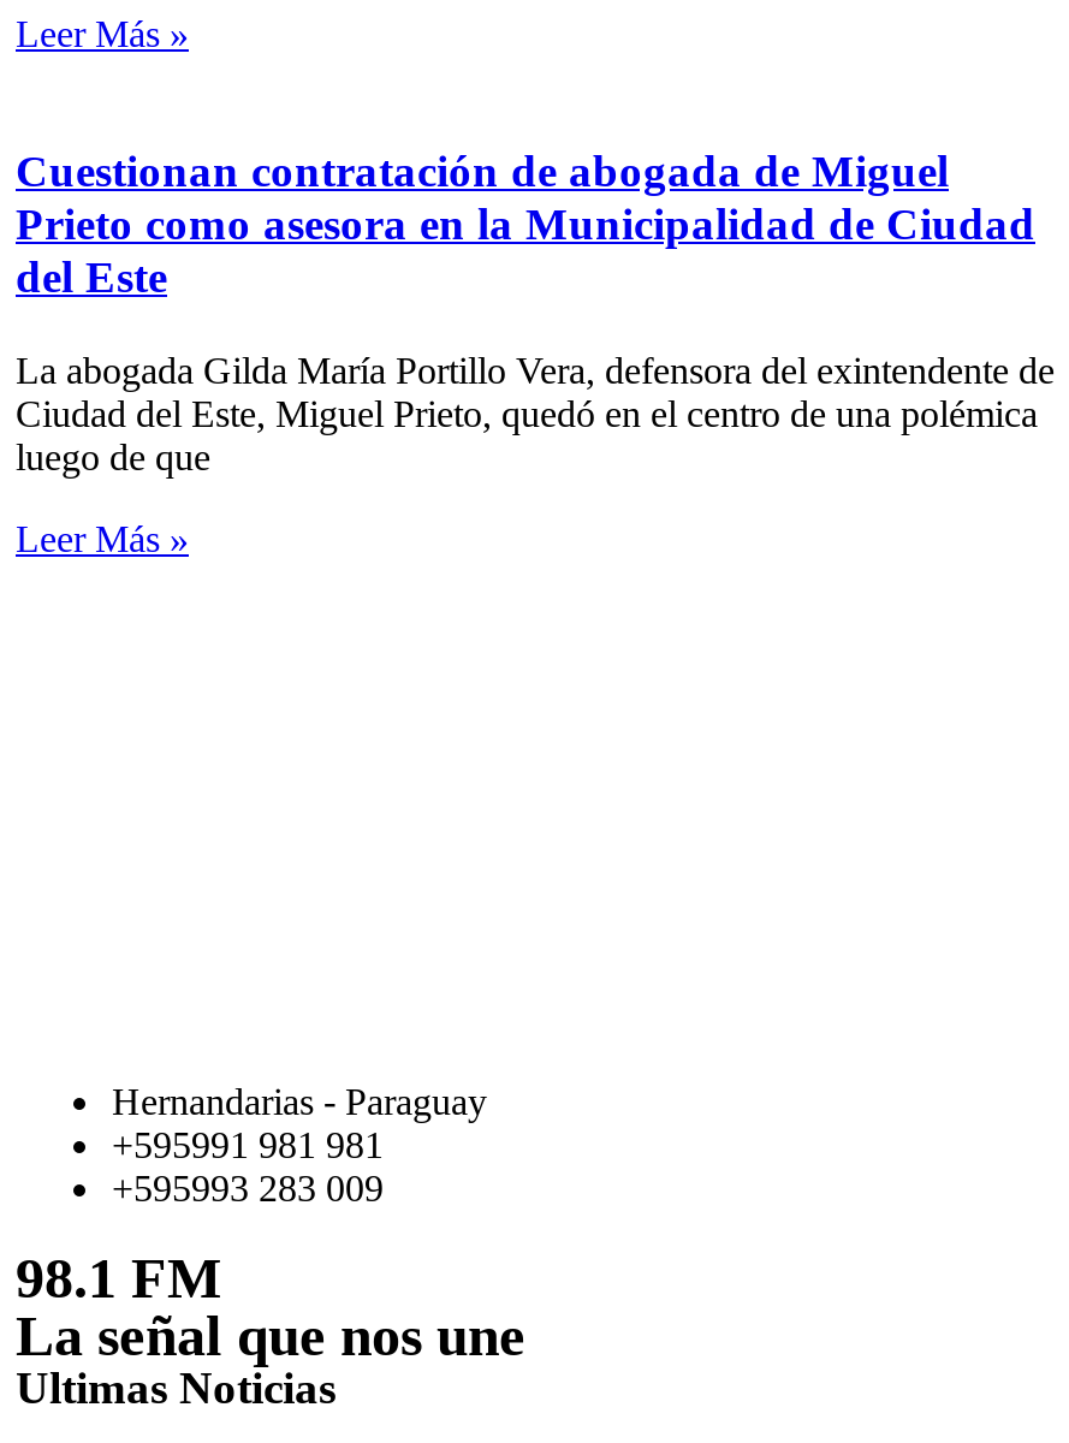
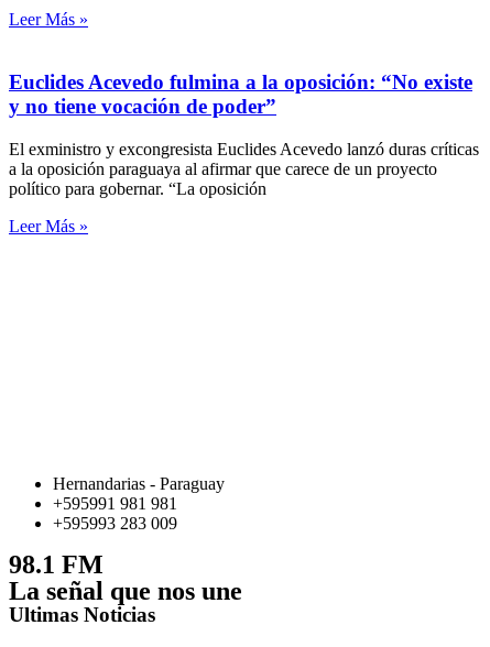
- Cuestionan contratación de abogada de Miguel
- Prieto como asesora en la Municipalidad de Ciudad
- del Este
+ Euclides Acevedo fulmina a la oposición: “No existe
+ y no tiene vocación de poder”

- La abogada Gilda María Portillo Vera, defensora del exintendente de
- Ciudad del Este, Miguel Prieto, quedó en el centro de una polémica
- luego de que
+ El exministro y excongresista Euclides Acevedo lanzó duras críticas
+ a la oposición paraguaya al afirmar que carece de un proyecto
+ político para gobernar. “La oposición
